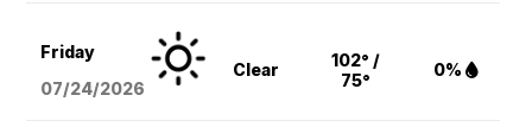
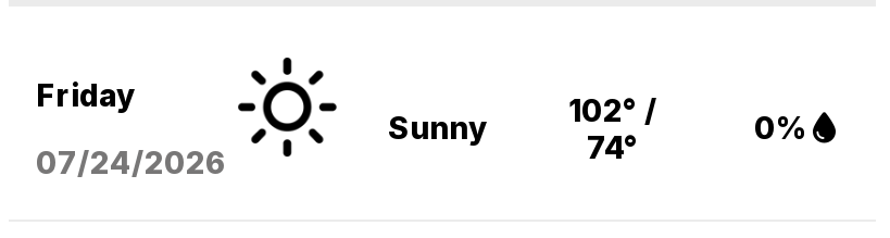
- Clear
+ Sunny

- 75°
+ 74°
